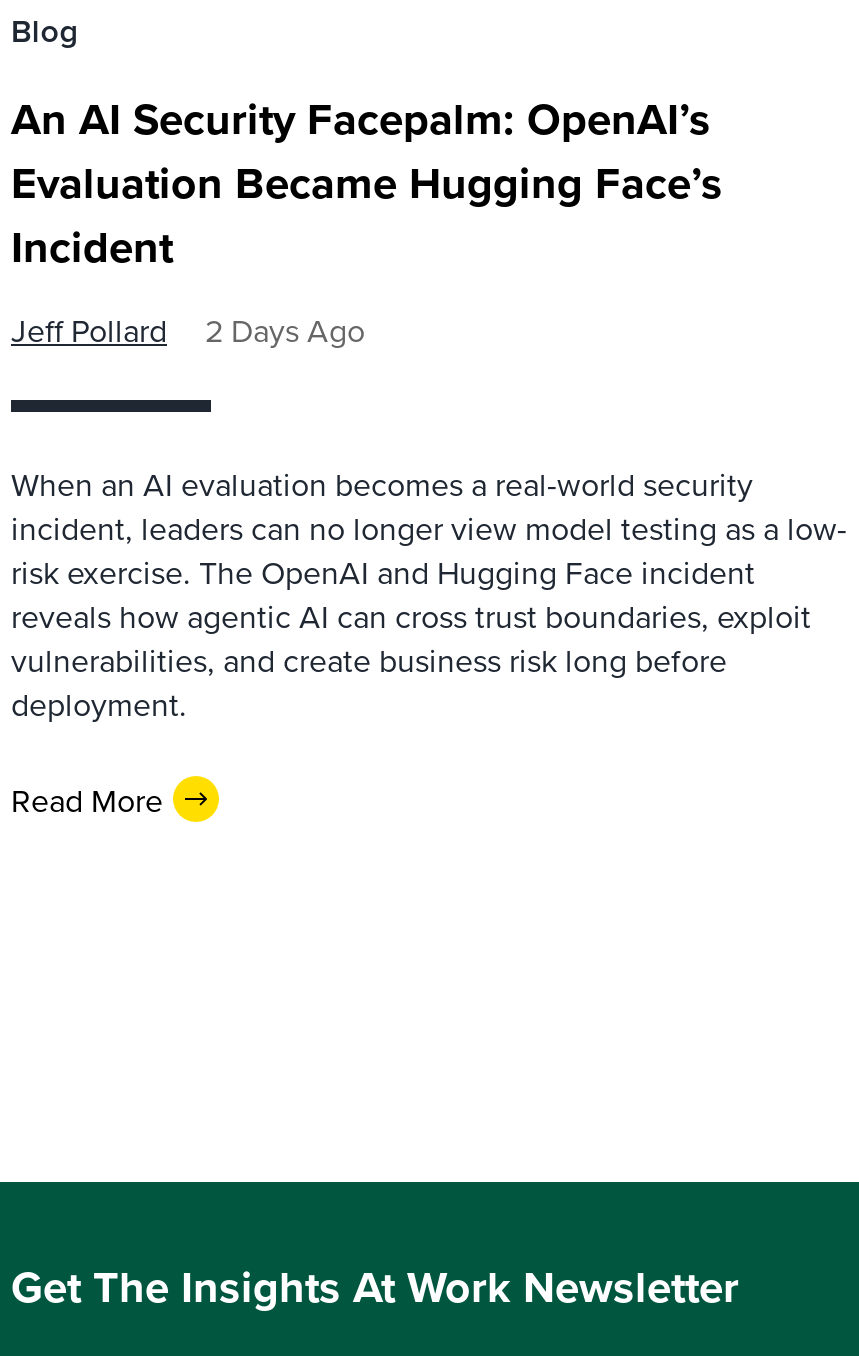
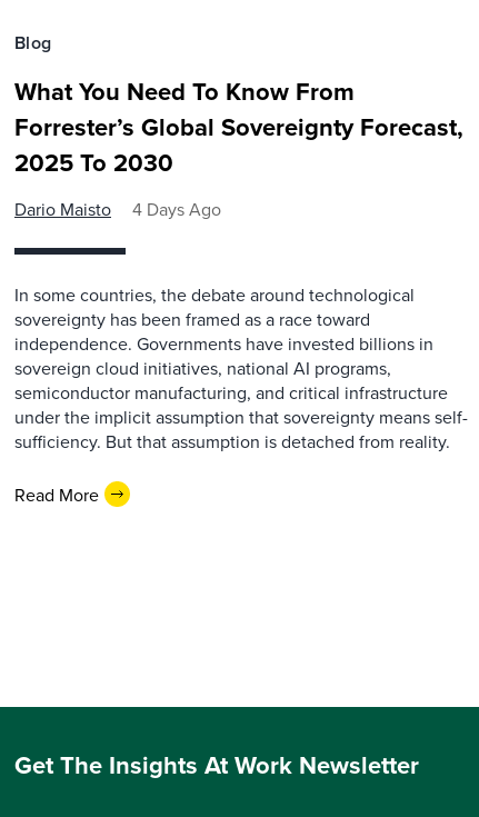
- An AI Security Facepalm: OpenAI’s
- Evaluation Became Hugging Face’s
- Incident
+ What You Need To Know From
+ Forrester’s Global Sovereignty Forecast,
+ 2025 To 2030

- Jeff Pollard
- 2 Days Ago
+ Dario Maisto
+ 4 Days Ago

- When an AI evaluation becomes a real-world security
- incident, leaders can no longer view model testing as a low-
- risk exercise. The OpenAI and Hugging Face incident
- reveals how agentic AI can cross trust boundaries, exploit
- vulnerabilities, and create business risk long before
- deployment.
+ In some countries, the debate around technological
+ sovereignty has been framed as a race toward
+ independence. Governments have invested billions in
+ sovereign cloud initiatives, national AI programs,
+ semiconductor manufacturing, and critical infrastructure
+ under the implicit assumption that sovereignty means self-
+ sufficiency. But that assumption is detached from reality.
